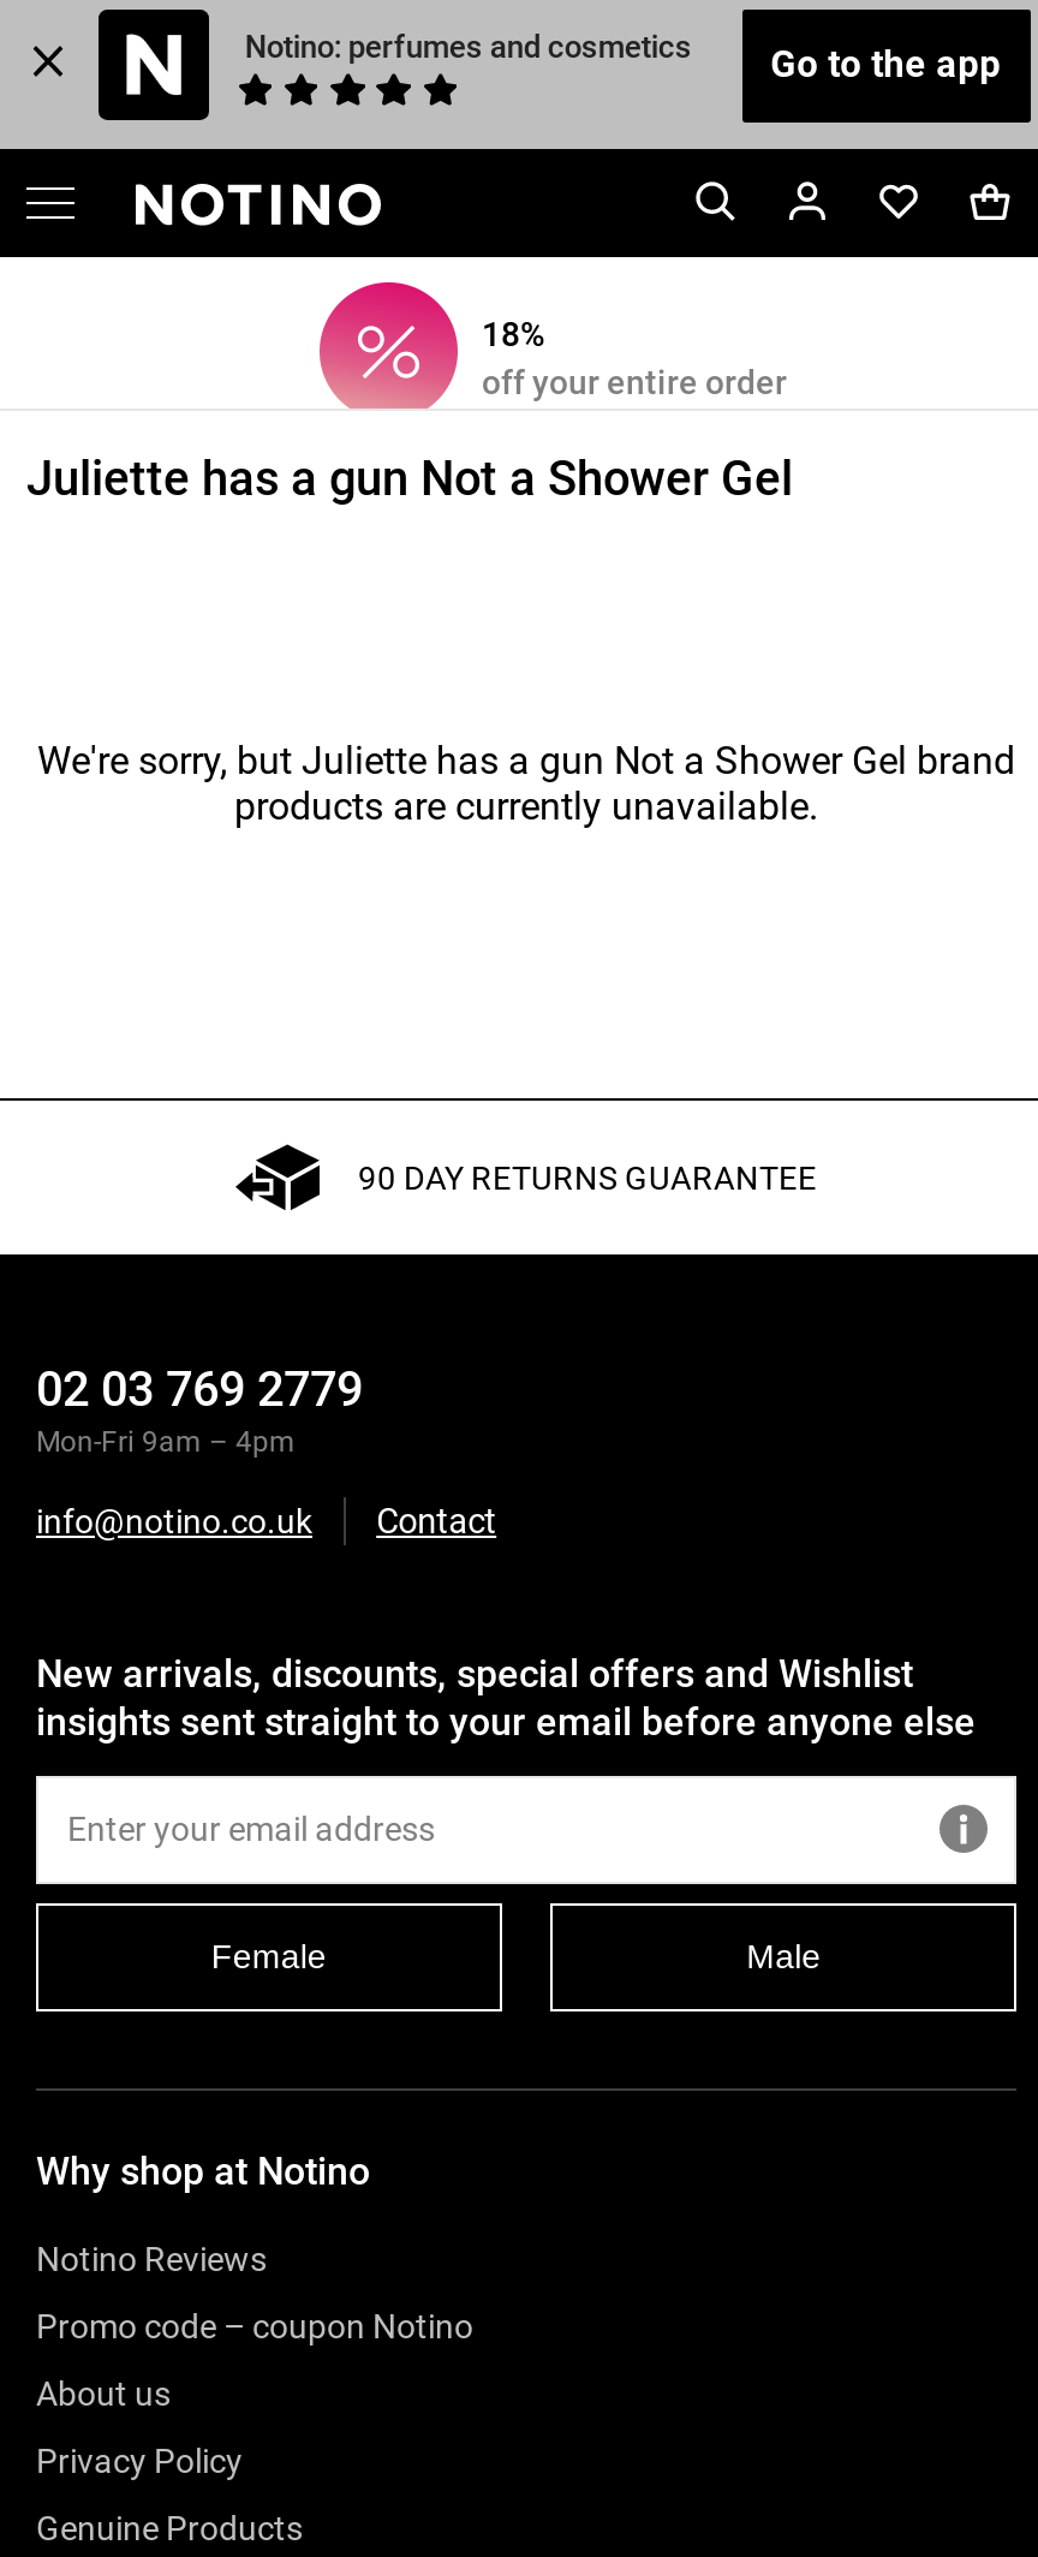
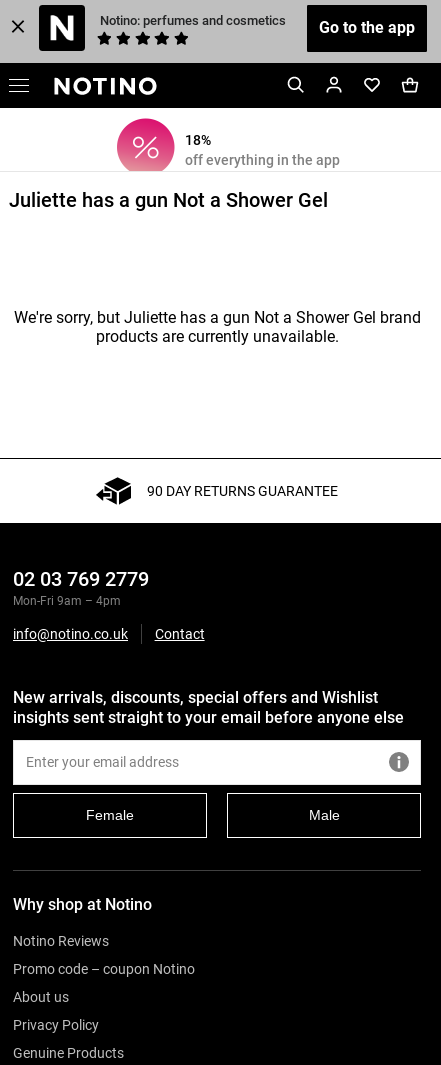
- [image]
- off your entire order
+ [image]
+ off everything in the app
